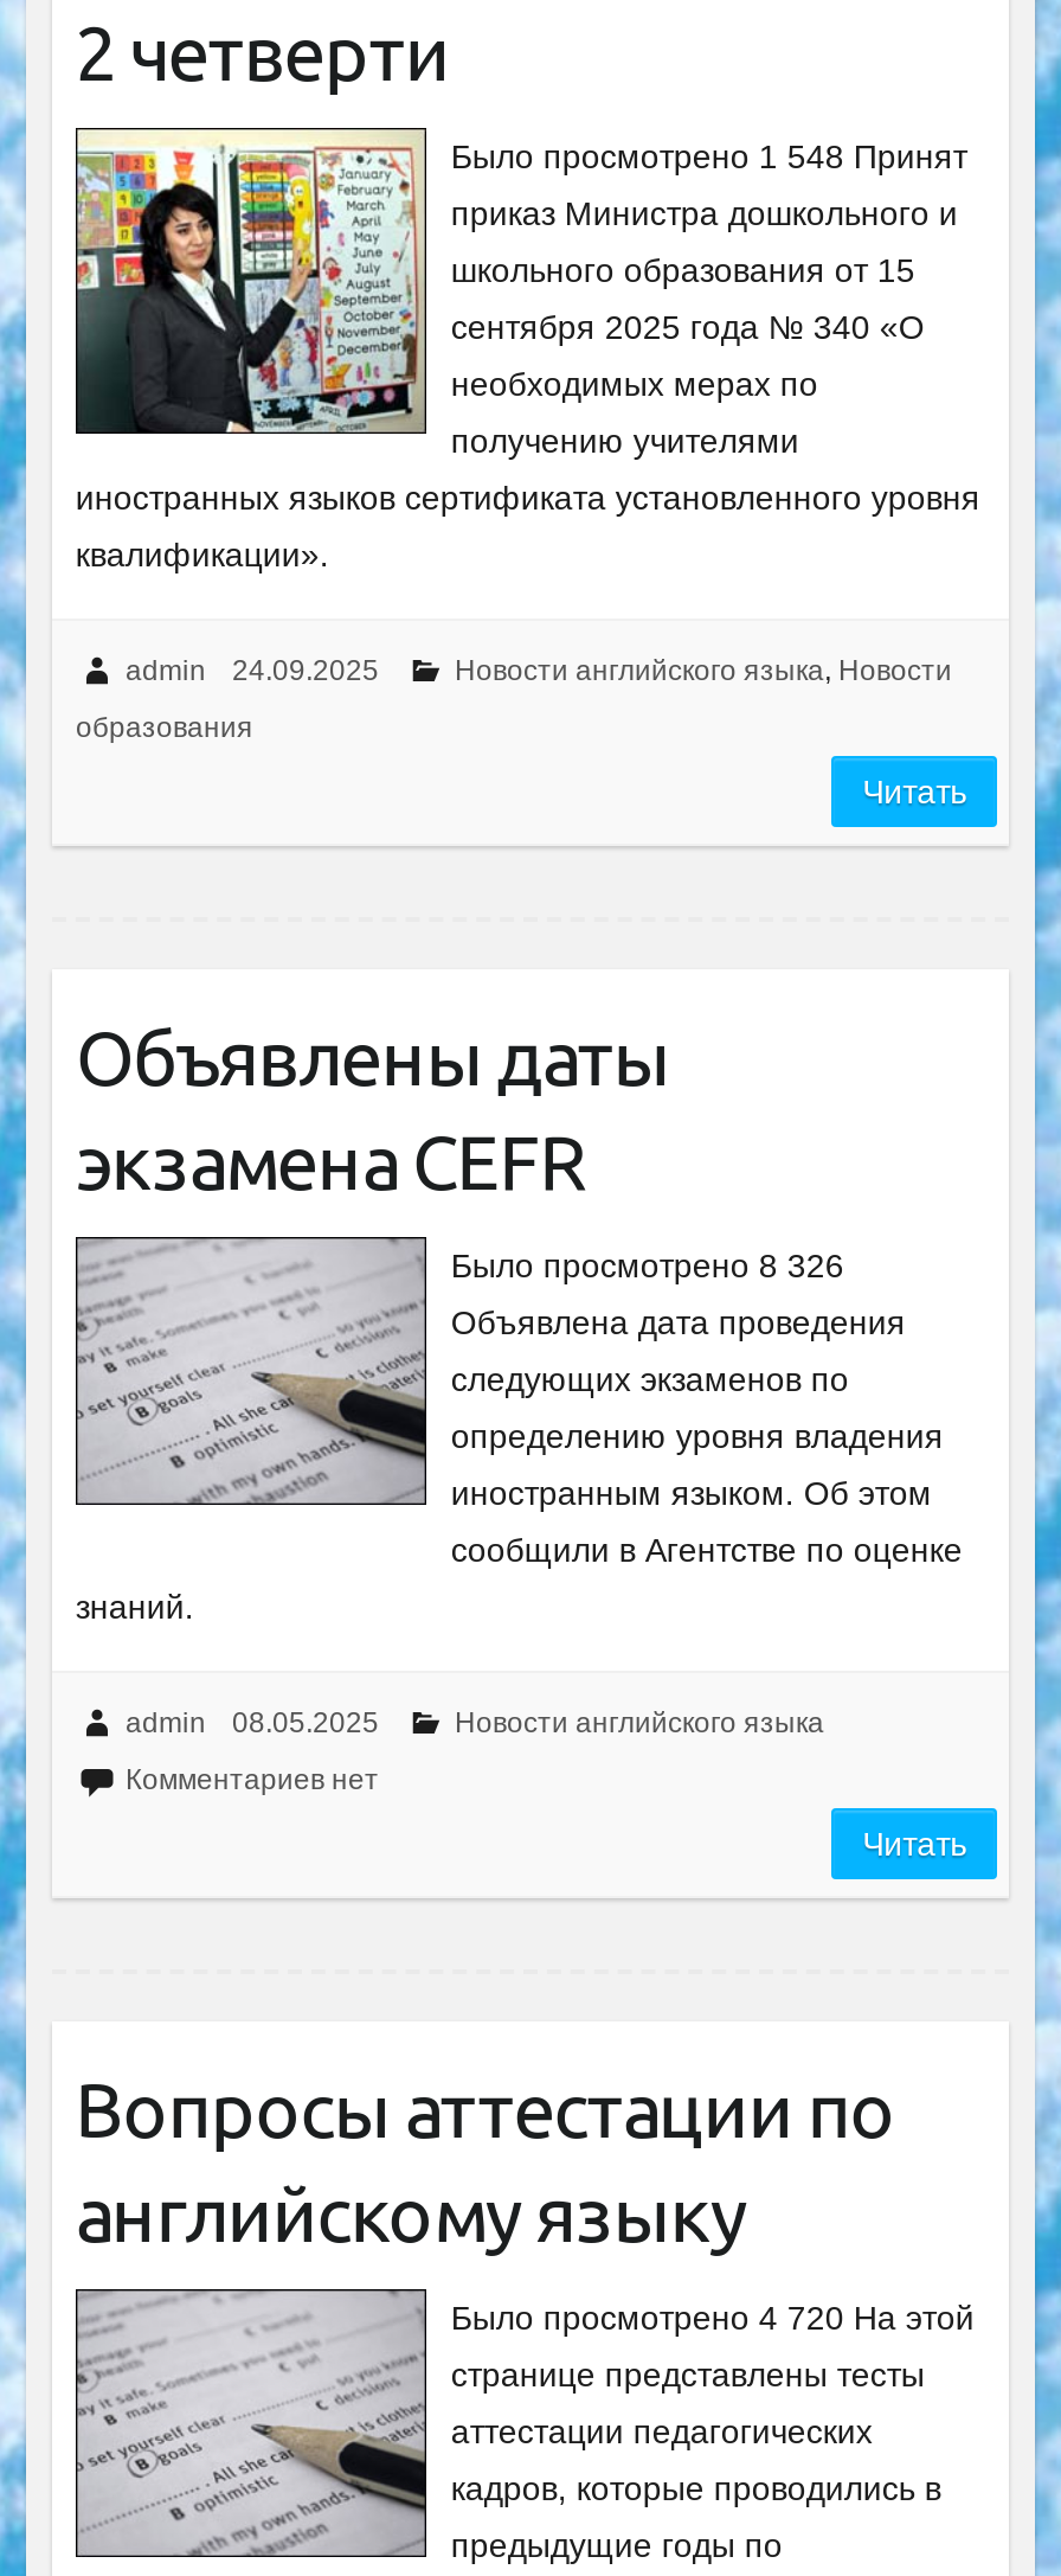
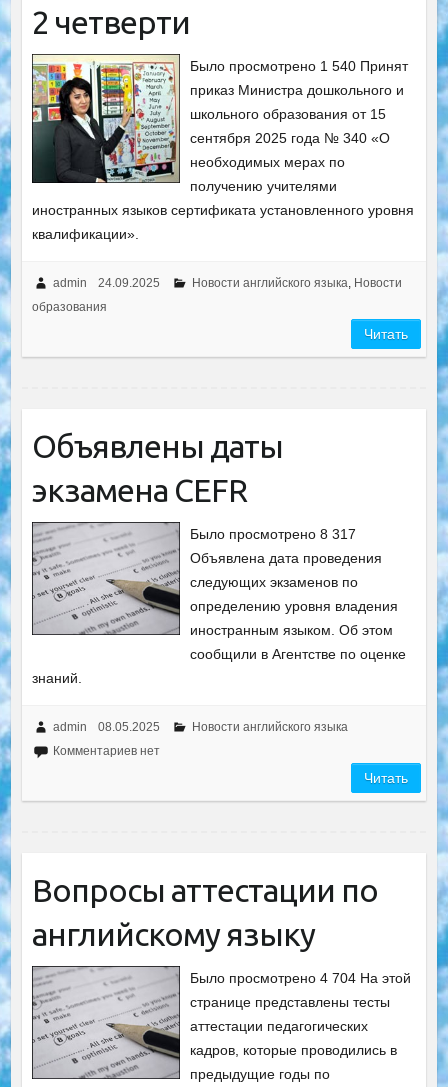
- Было просмотрено 1 548 Принят
+ Было просмотрено 1 540 Принят

- Было просмотрено 8 326
+ Было просмотрено 8 317

- Было просмотрено 4 720 На этой
+ Было просмотрено 4 704 На этой
